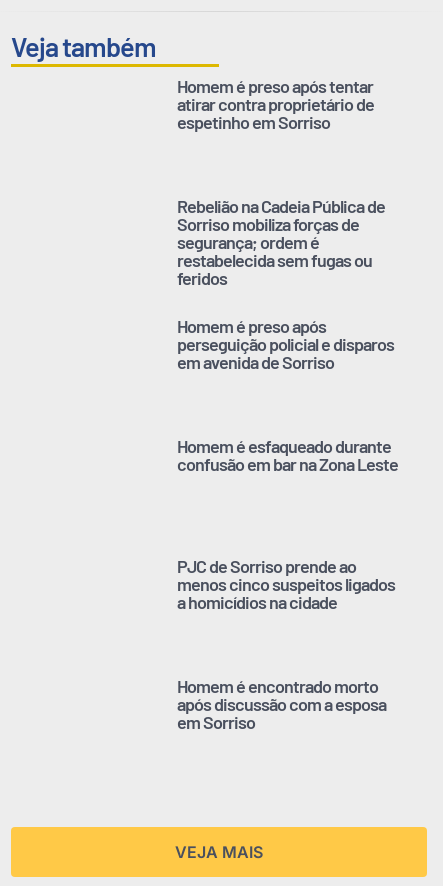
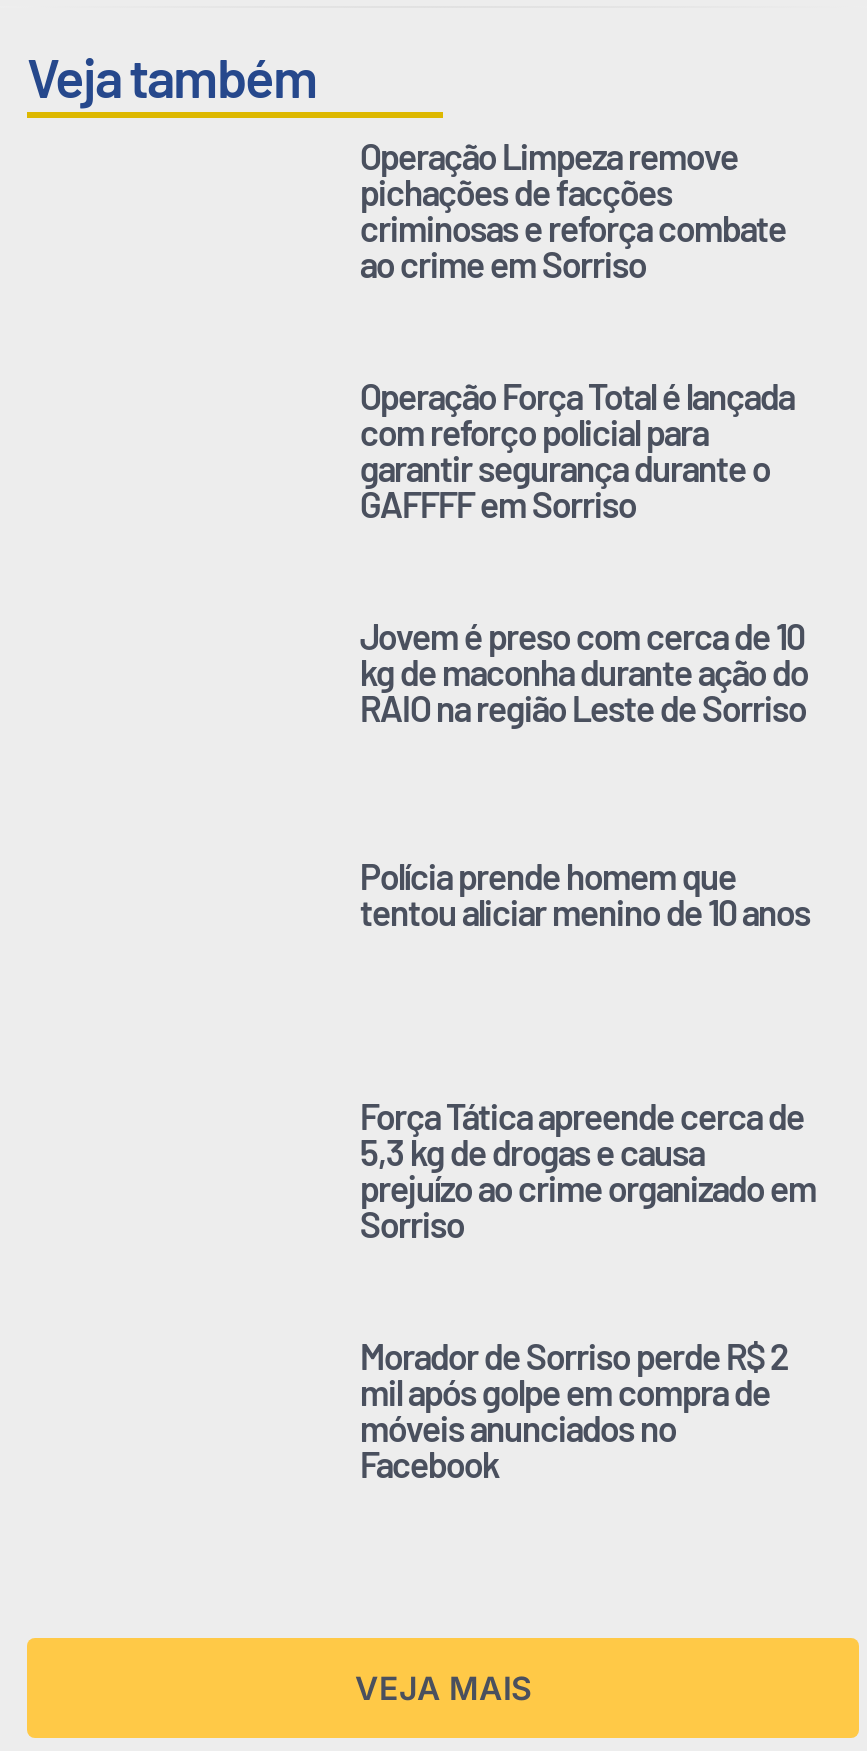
- Homem é preso após tentar
- atirar contra proprietário de
- espetinho em Sorriso
+ Operação Limpeza remove
+ pichações de facções
+ criminosas e reforça combate
+ ao crime em Sorriso

- Rebelião na Cadeia Pública de
- Sorriso mobiliza forças de
- segurança; ordem é
- restabelecida sem fugas ou
- feridos
+ Operação Força Total é lançada
+ com reforço policial para
+ garantir segurança durante o
+ GAFFFF em Sorriso

- Homem é preso após
- perseguição policial e disparos
- em avenida de Sorriso
+ Jovem é preso com cerca de 10
+ kg de maconha durante ação do
+ RAIO na região Leste de Sorriso

- Homem é esfaqueado durante
- confusão em bar na Zona Leste
+ Polícia prende homem que
+ tentou aliciar menino de 10 anos

- PJC de Sorriso prende ao
- menos cinco suspeitos ligados
- a homicídios na cidade
+ Força Tática apreende cerca de
+ 5,3 kg de drogas e causa
+ prejuízo ao crime organizado em
+ Sorriso

- Homem é encontrado morto
- após discussão com a esposa
- em Sorriso
+ Morador de Sorriso perde R$ 2
+ mil após golpe em compra de
+ móveis anunciados no
+ Facebook
